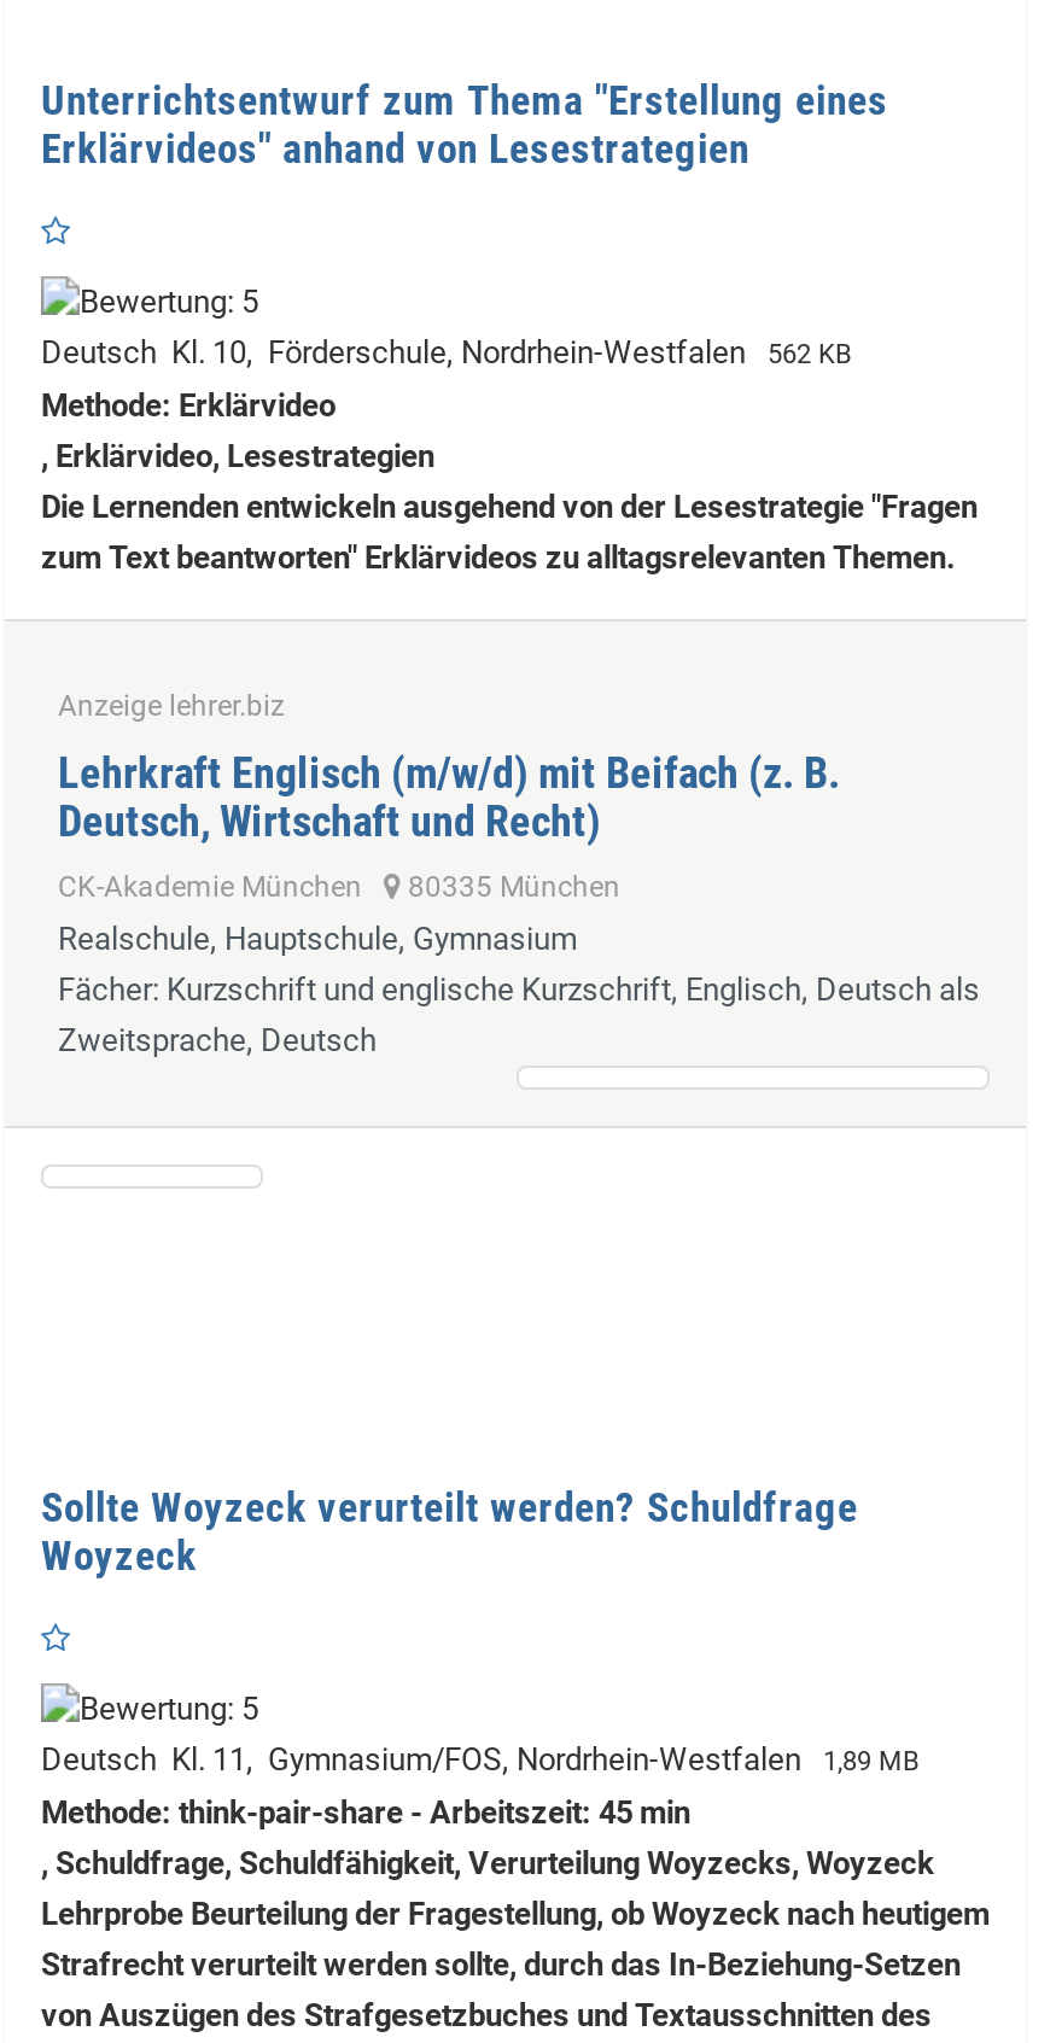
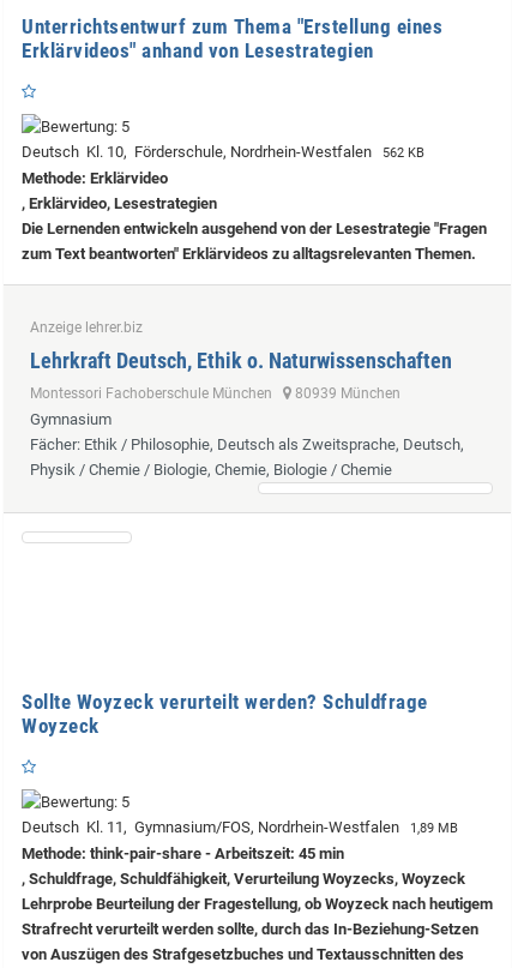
- Lehrkraft Englisch (m/w/d) mit Beifach (z. B.
- Deutsch, Wirtschaft und Recht)
+ Lehrkraft Deutsch, Ethik o. Naturwissenschaften

- CK-Akademie München 80335 München
+ Montessori Fachoberschule München 80939 München

- Realschule, Hauptschule, Gymnasium
- Fächer: Kurzschrift und englische Kurzschrift, Englisch, Deutsch als
- Zweitsprache, Deutsch
+ Gymnasium
+ Fächer: Ethik / Philosophie, Deutsch als Zweitsprache, Deutsch,
+ Physik / Chemie / Biologie, Chemie, Biologie / Chemie
